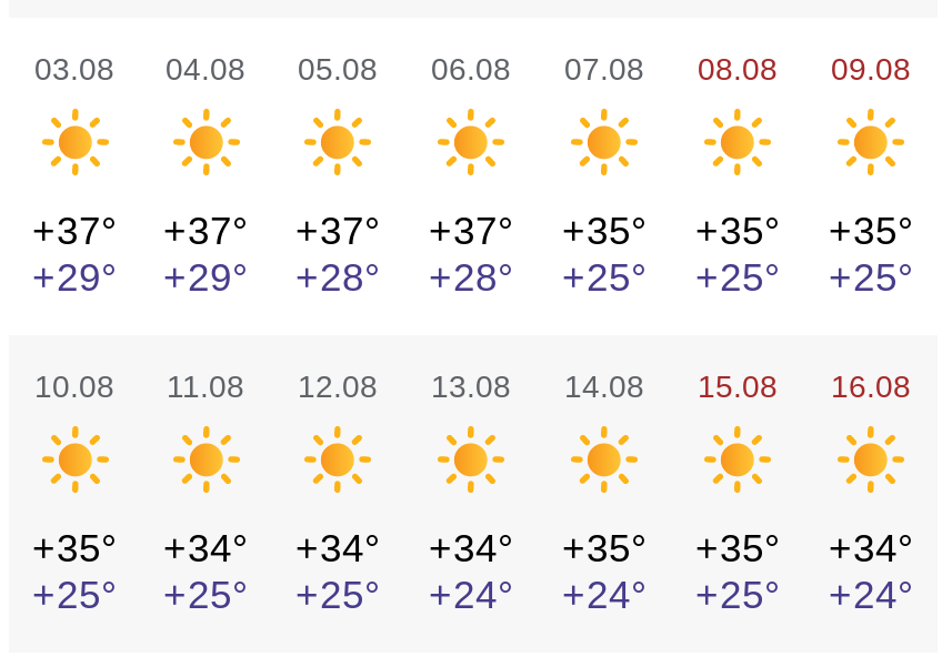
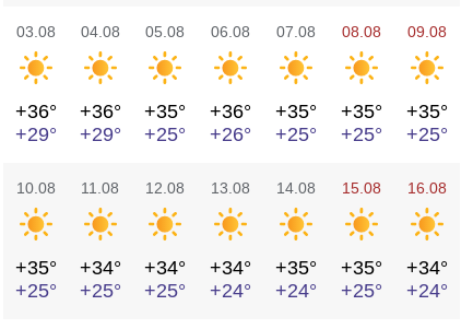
- +37°
+ +36°

- +37°
+ +36°

- +37°
+ +35°

- +37°
+ +36°

- +28°
+ +25°

- +28°
+ +26°
